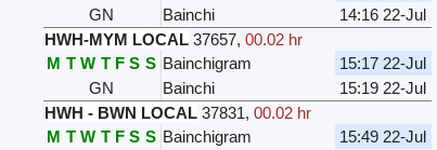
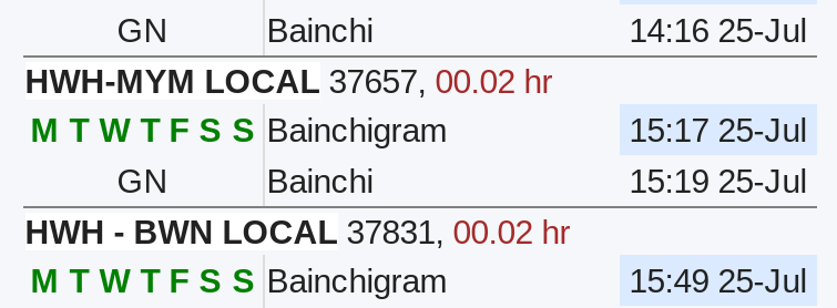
- 14:16 22-Jul
+ 14:16 25-Jul

- 15:17 22-Jul
+ 15:17 25-Jul

- 15:19 22-Jul
+ 15:19 25-Jul

- 15:49 22-Jul
+ 15:49 25-Jul
